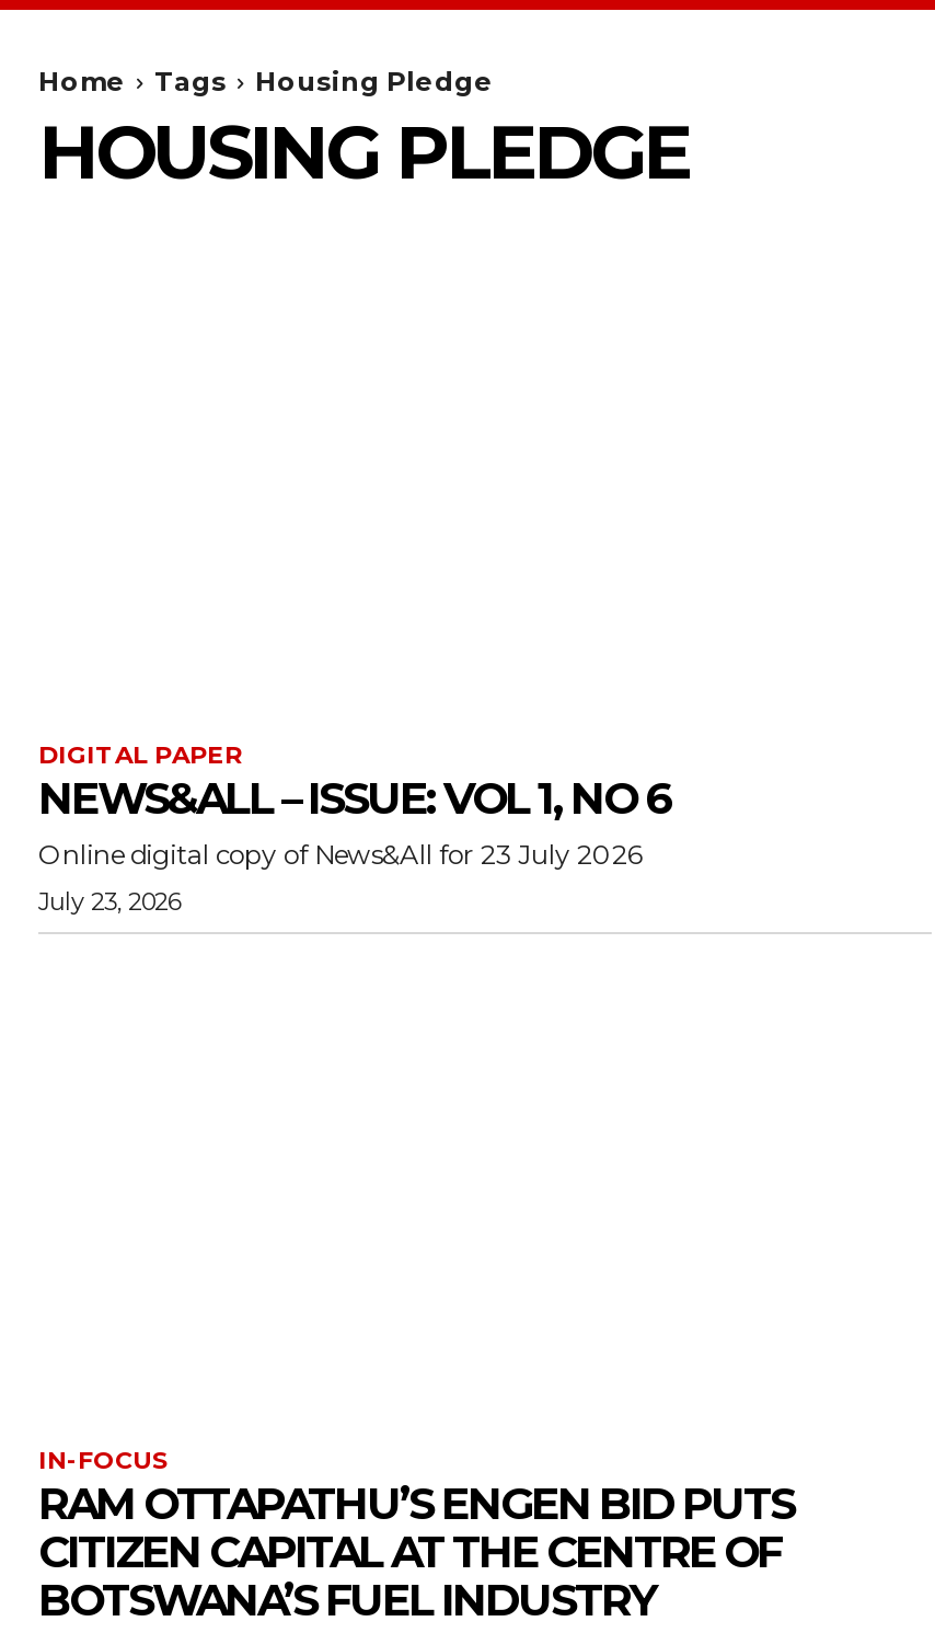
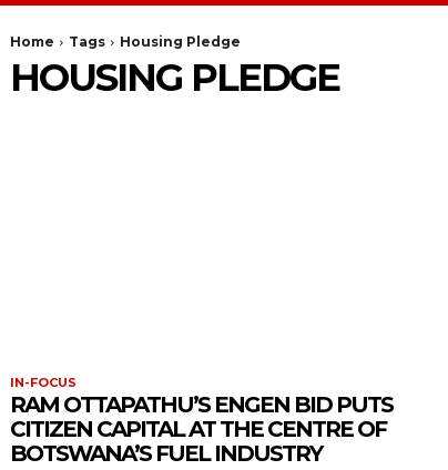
- DIGITAL PAPER
- NEWS&ALL – ISSUE: VOL 1, NO 6
- Online digital copy of News&All for 23 July 2026
- July 23, 2026
